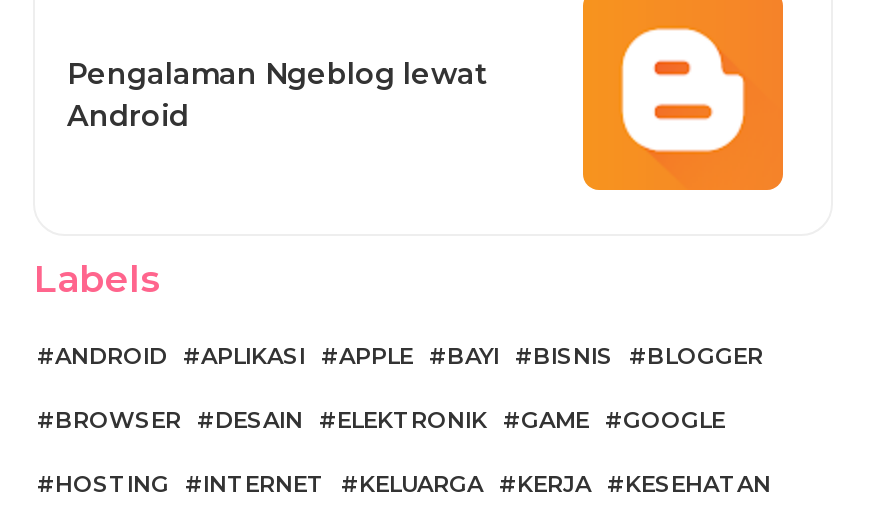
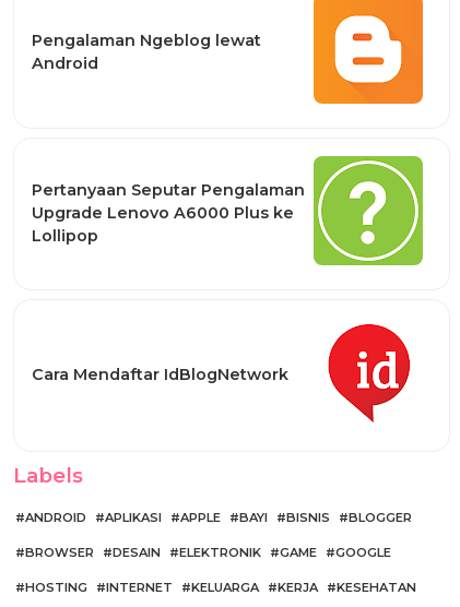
+ [image]
+ Pertanyaan Seputar Pengalaman
+ Upgrade Lenovo A6000 Plus ke
+ Lollipop

+ [image]
+ Cara Mendaftar IdBlogNetwork
